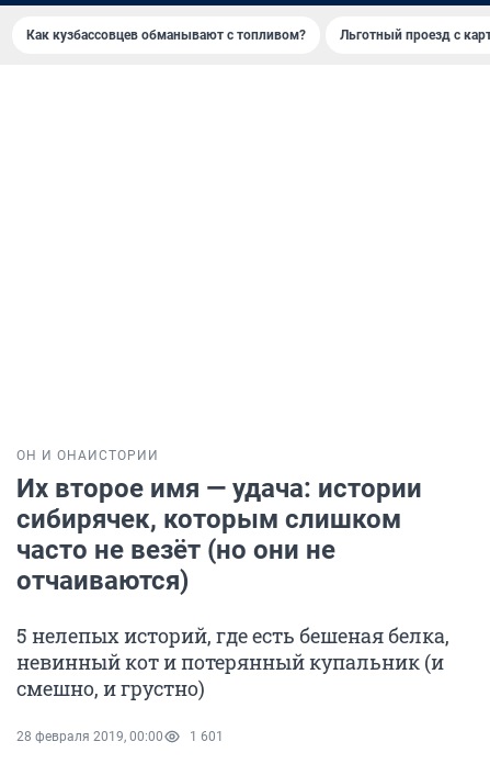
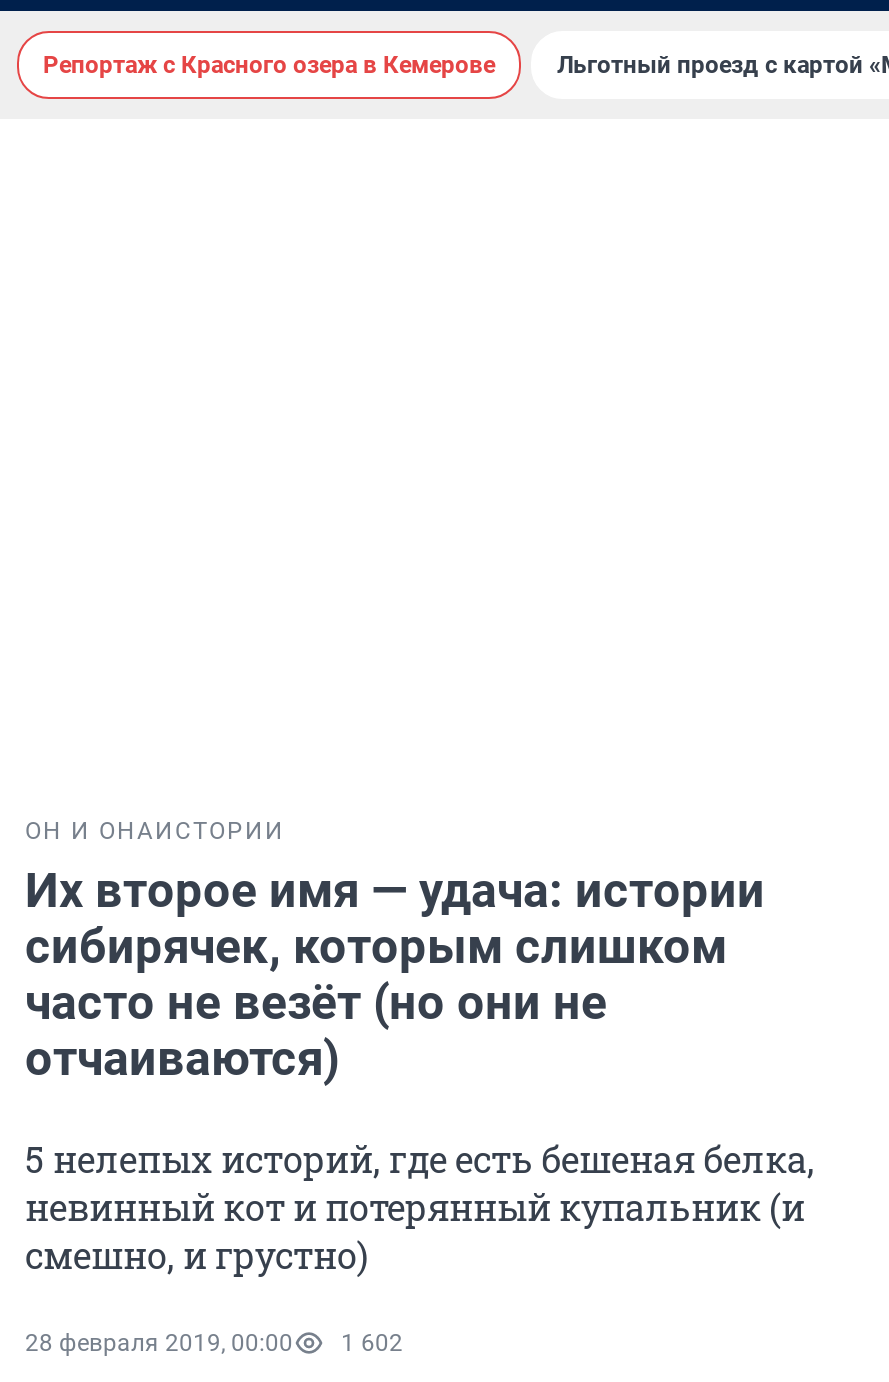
- Как кузбассовцев обманывают с топливом?
+ Репортаж с Красного озера в Кемерове

- 28 февраля 2019, 00:00 1 601
+ 28 февраля 2019, 00:00 1 602
